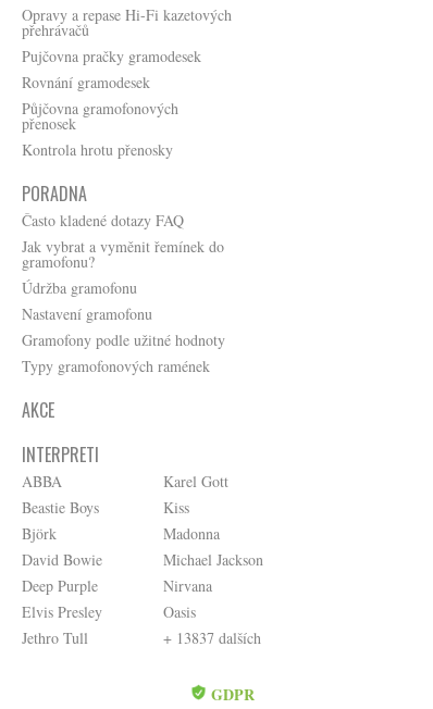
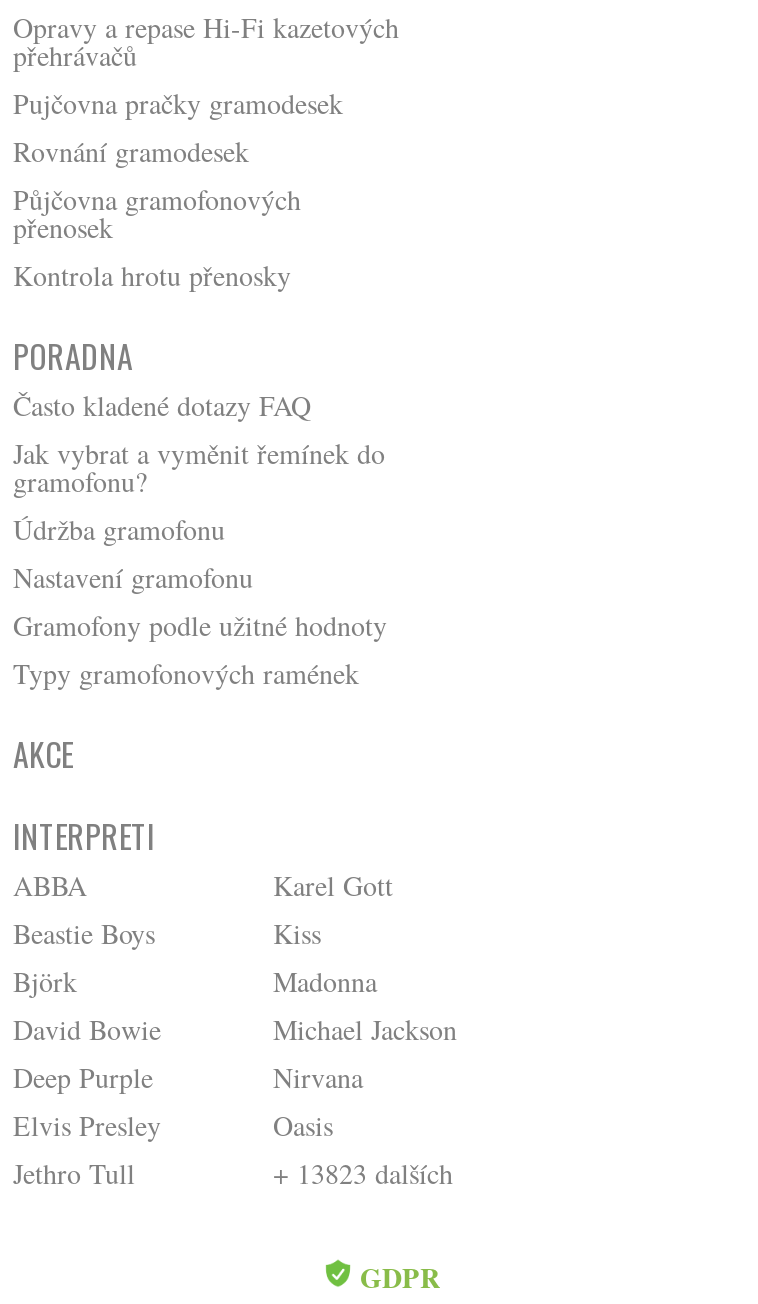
- + 13837 dalších
+ + 13823 dalších
